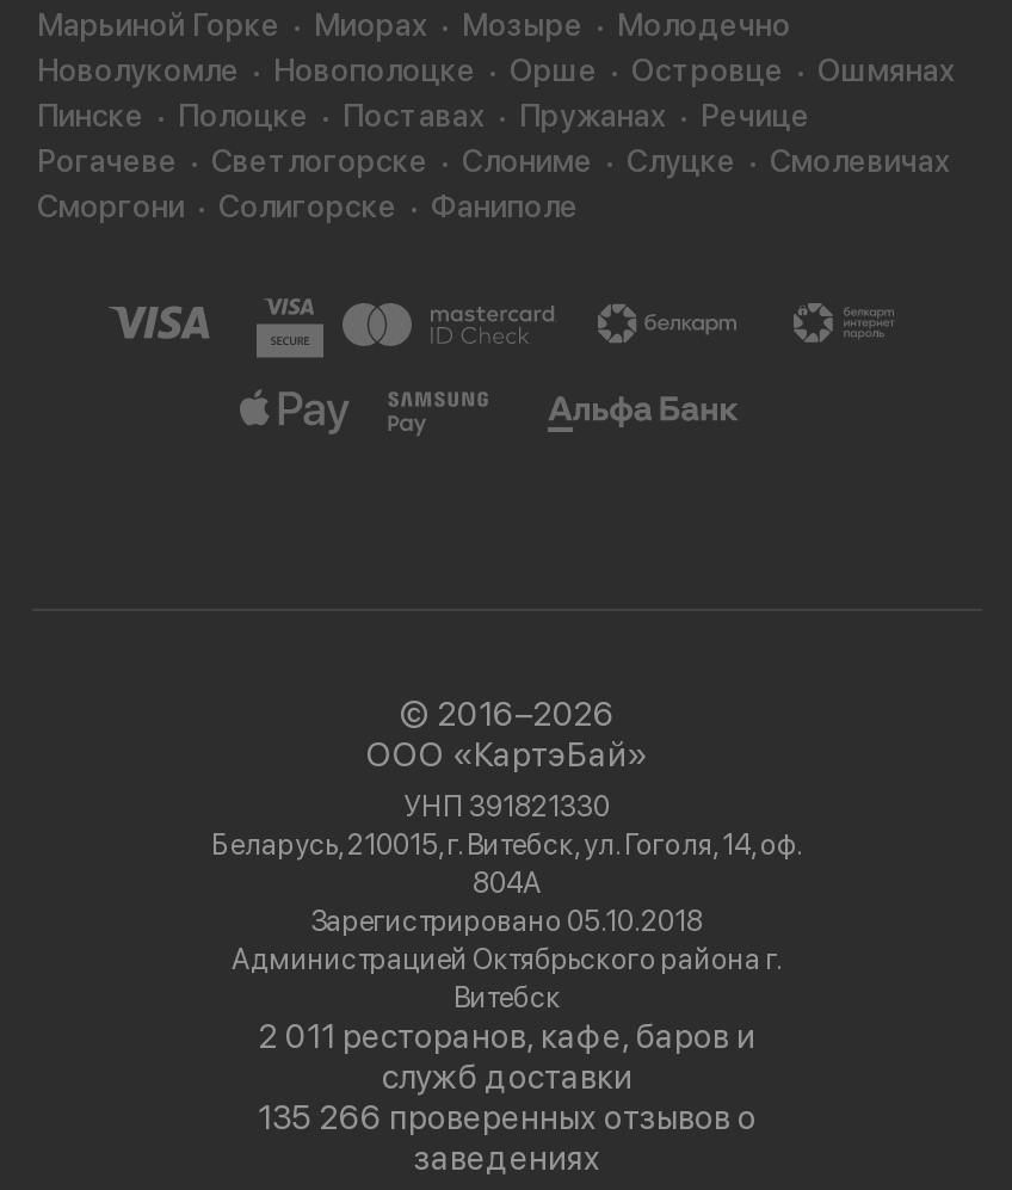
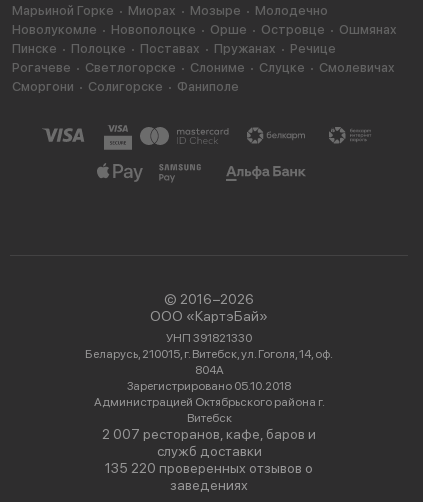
- 2 011 ресторанов, кафе, баров и
+ 2 007 ресторанов, кафе, баров и

- 135 266 проверенных отзывов о
+ 135 220 проверенных отзывов о
